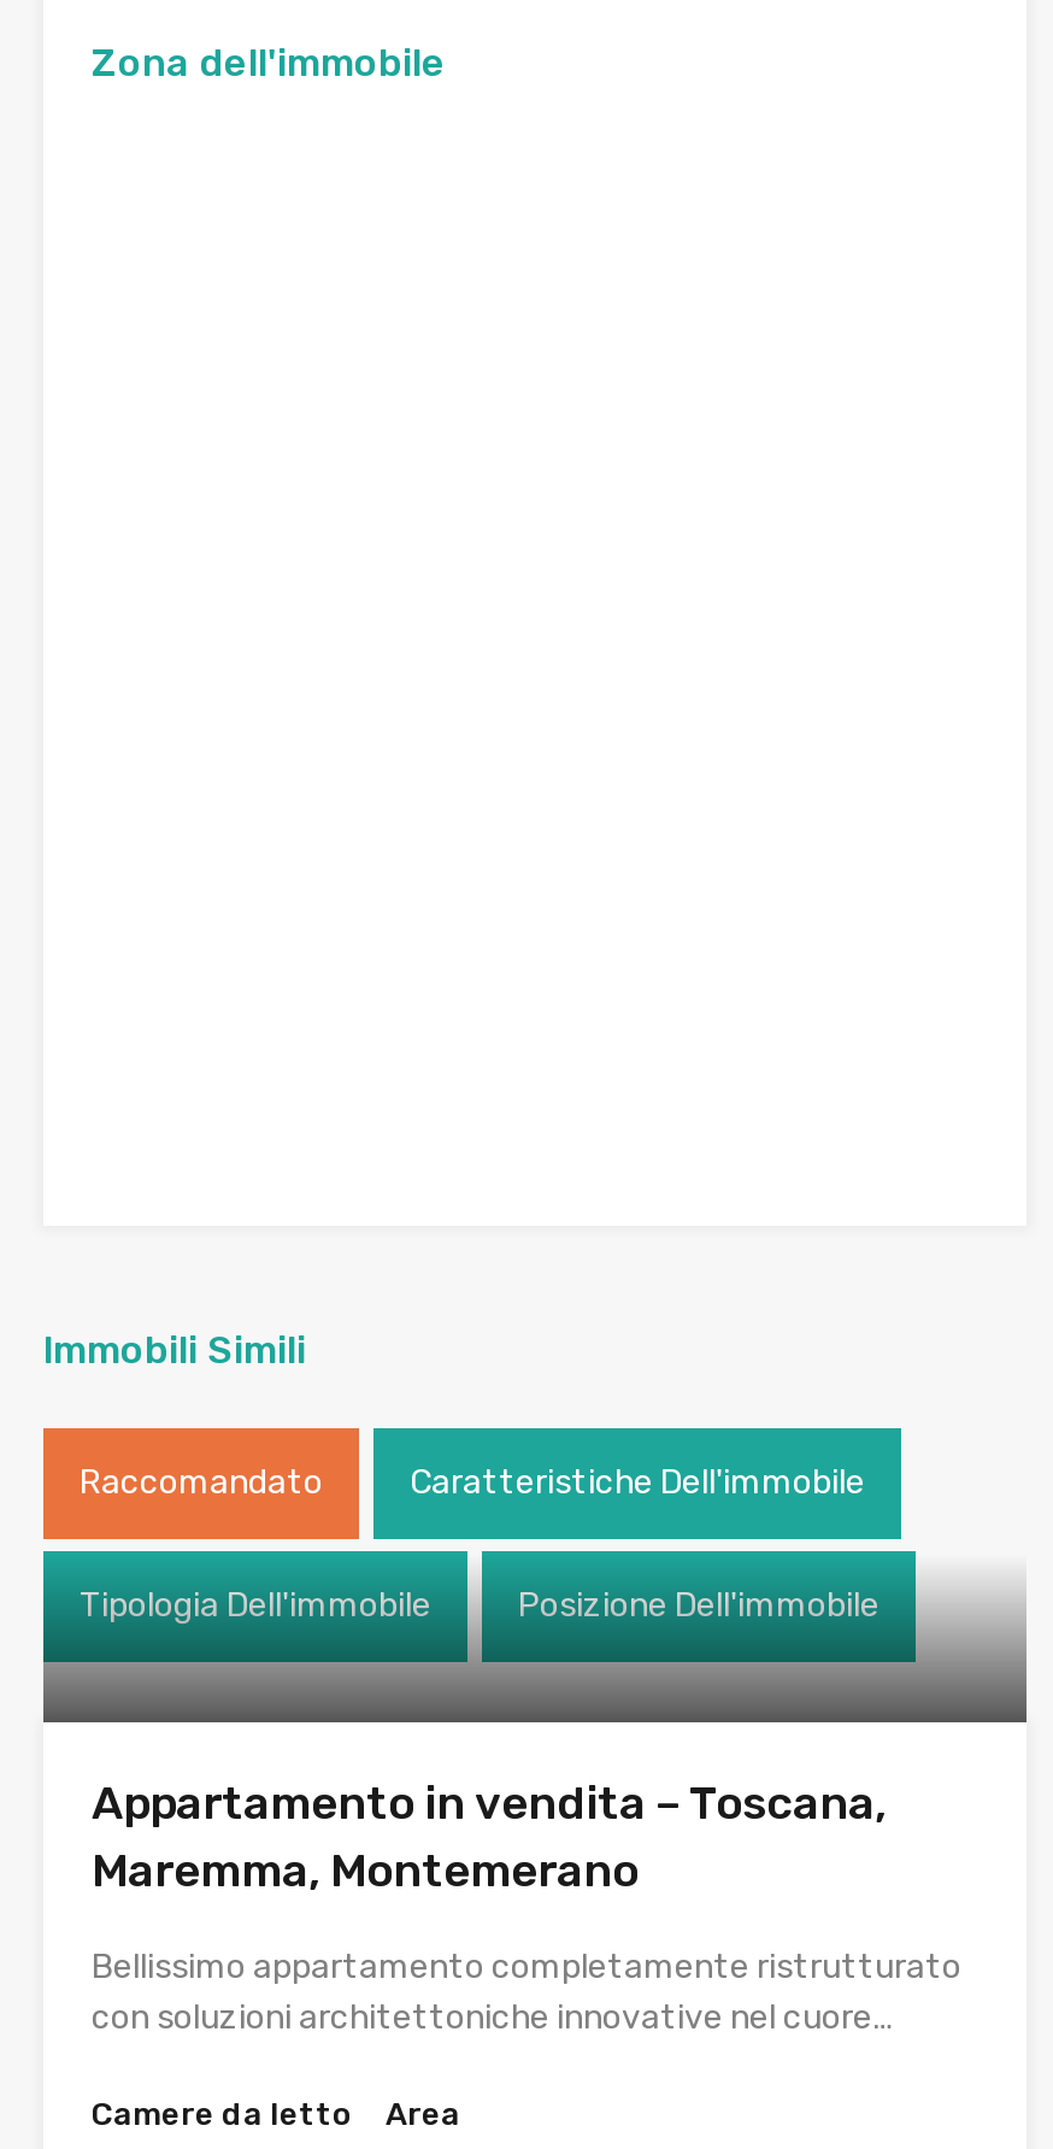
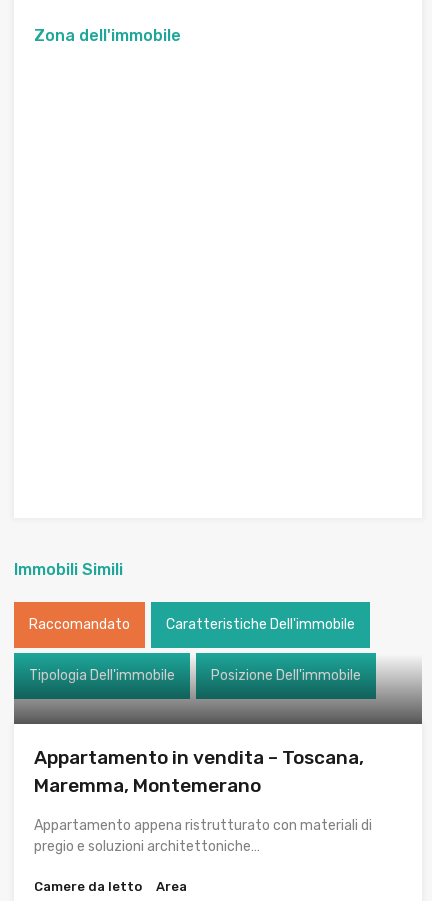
- Bellissimo appartamento completamente ristrutturato
- con soluzioni architettoniche innovative nel cuore…
+ Appartamento appena ristrutturato con materiali di
+ pregio e soluzioni architettoniche…
